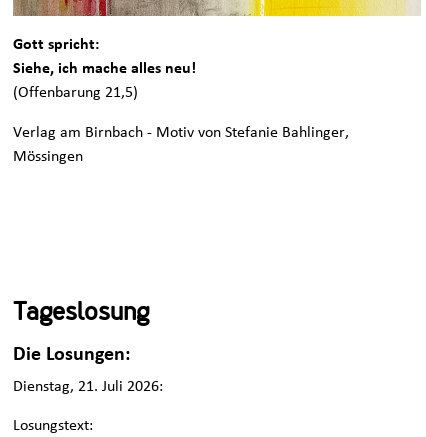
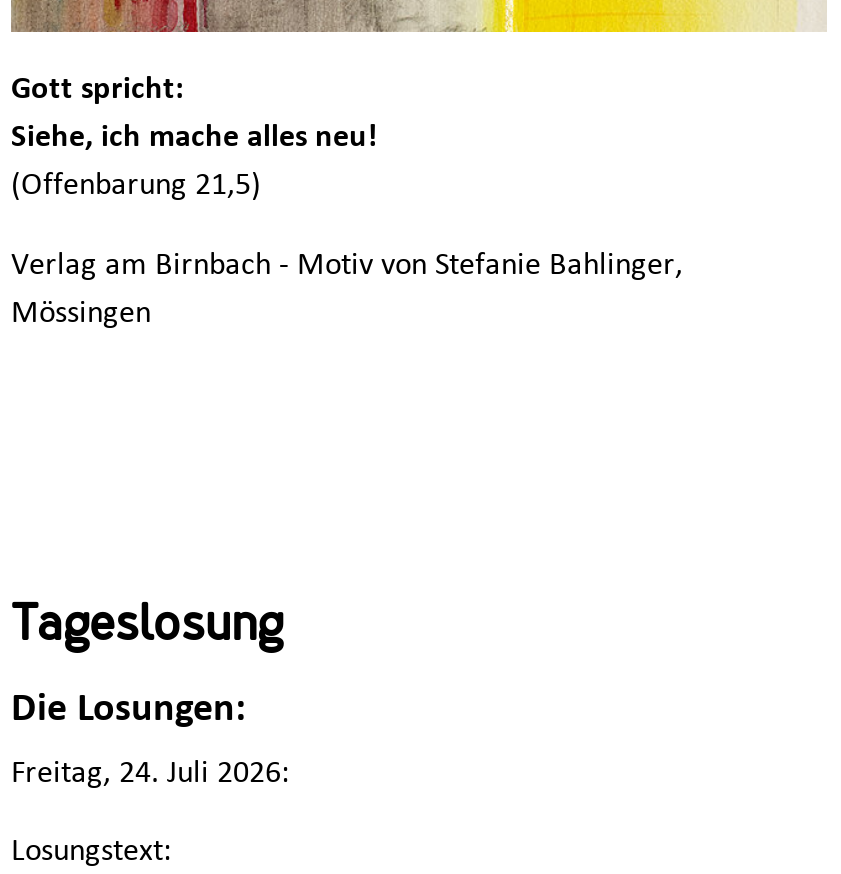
- Dienstag, 21. Juli 2026:
+ Freitag, 24. Juli 2026:
